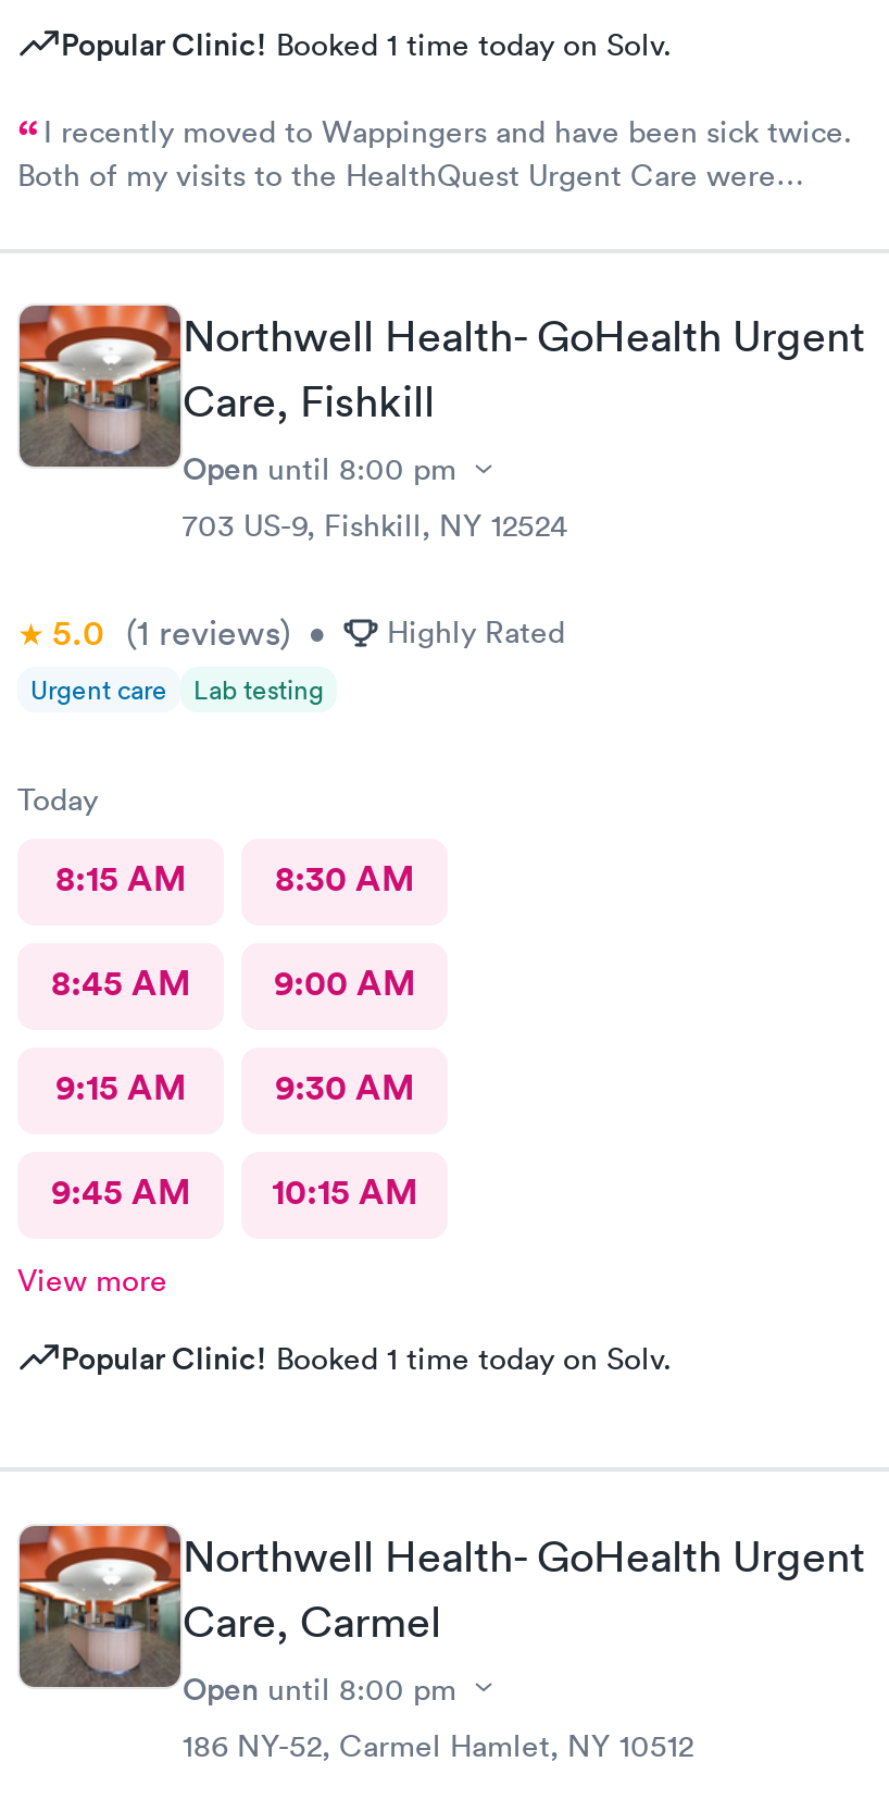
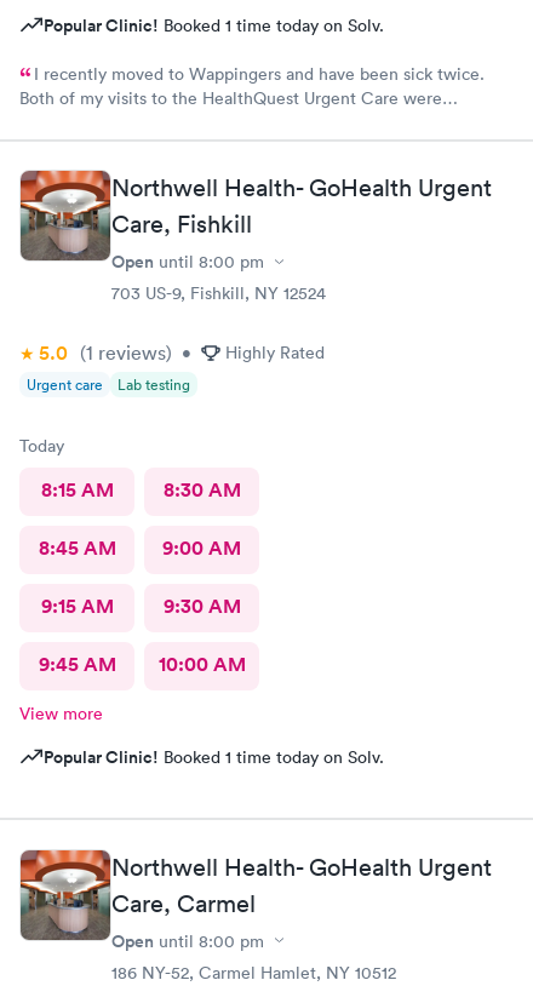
- 9:45 AM 10:15 AM
+ 9:45 AM 10:00 AM
